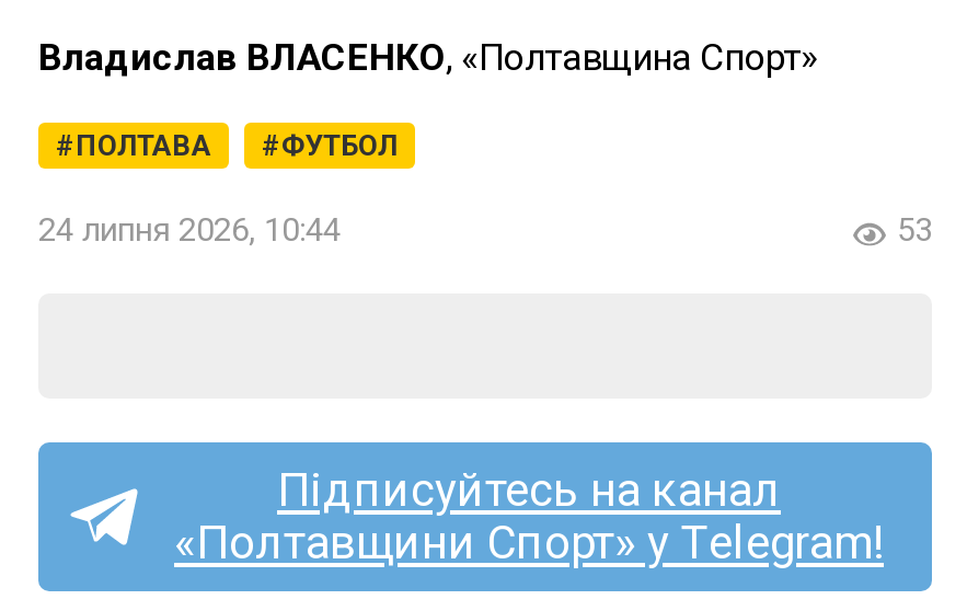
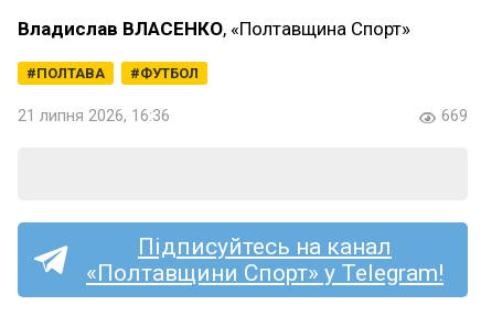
- 24 липня 2026, 10:44
+ 21 липня 2026, 16:36

- 53
+ 669
